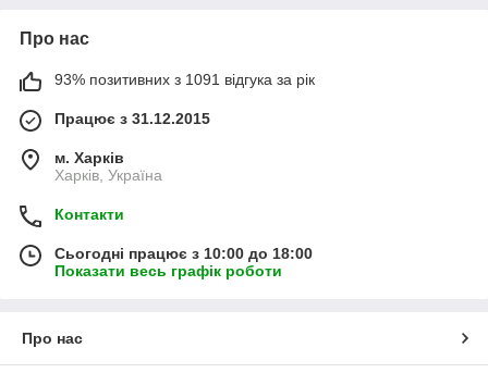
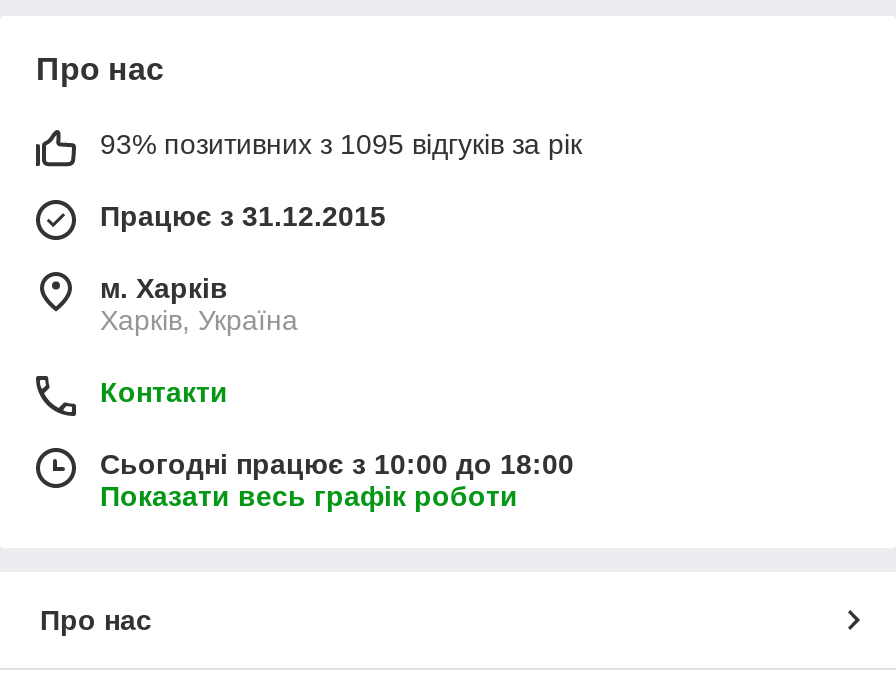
- 93% позитивних з 1091 відгука за рік
+ 93% позитивних з 1095 відгуків за рік
